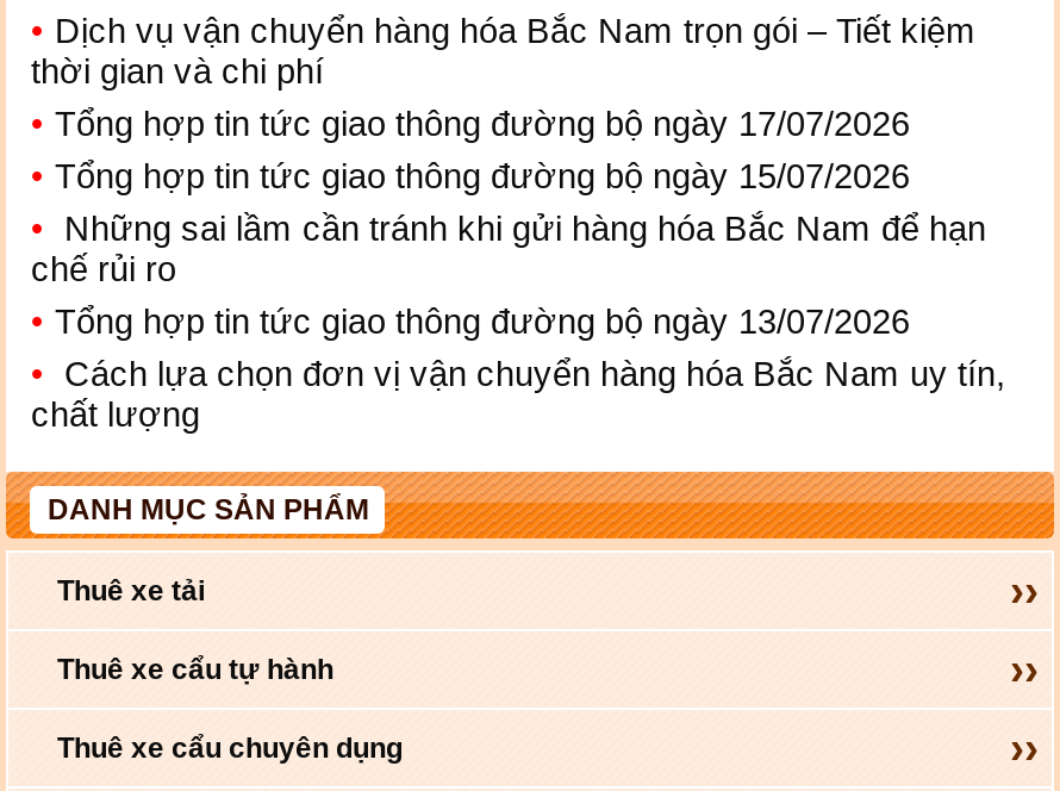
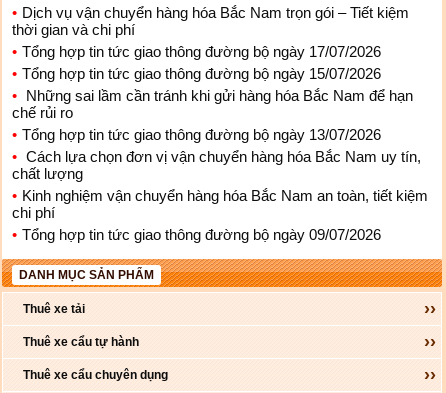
+ Kinh nghiệm vận chuyển hàng hóa Bắc Nam an toàn, tiết kiệm
+ chi phí
+ Tổng hợp tin tức giao thông đường bộ ngày 09/07/2026
